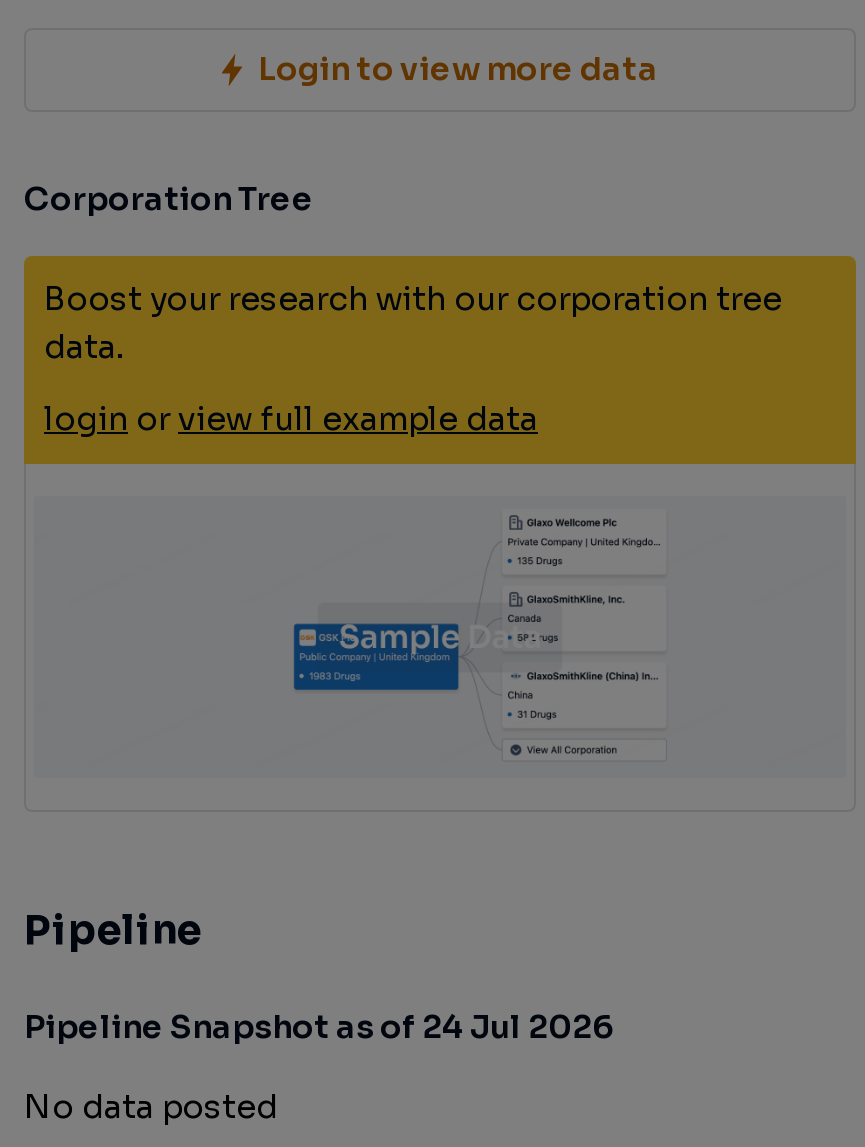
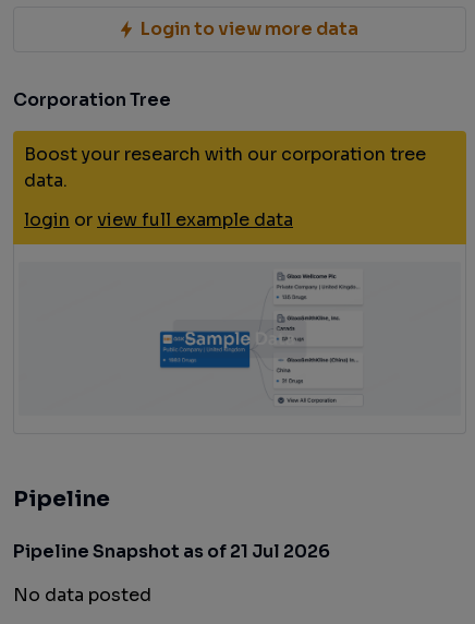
- Pipeline Snapshot as of 24 Jul 2026
+ Pipeline Snapshot as of 21 Jul 2026
